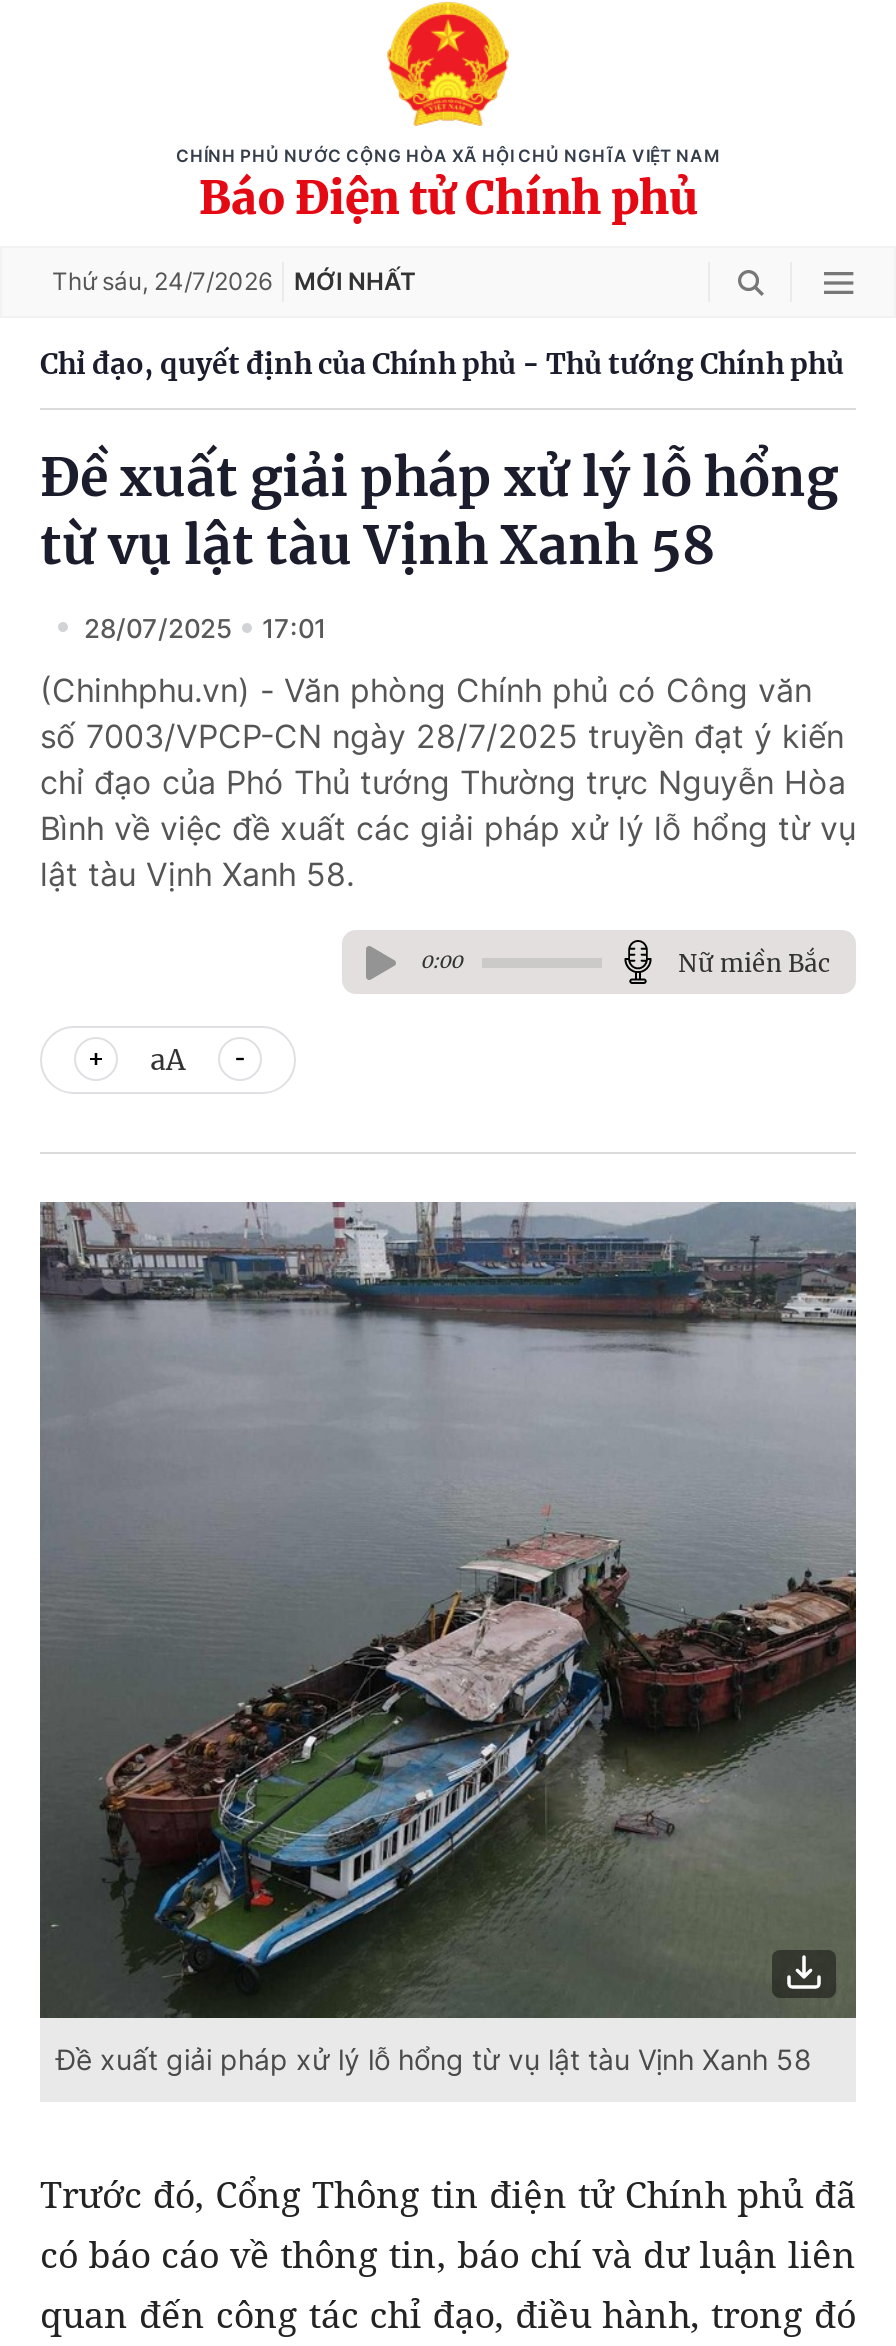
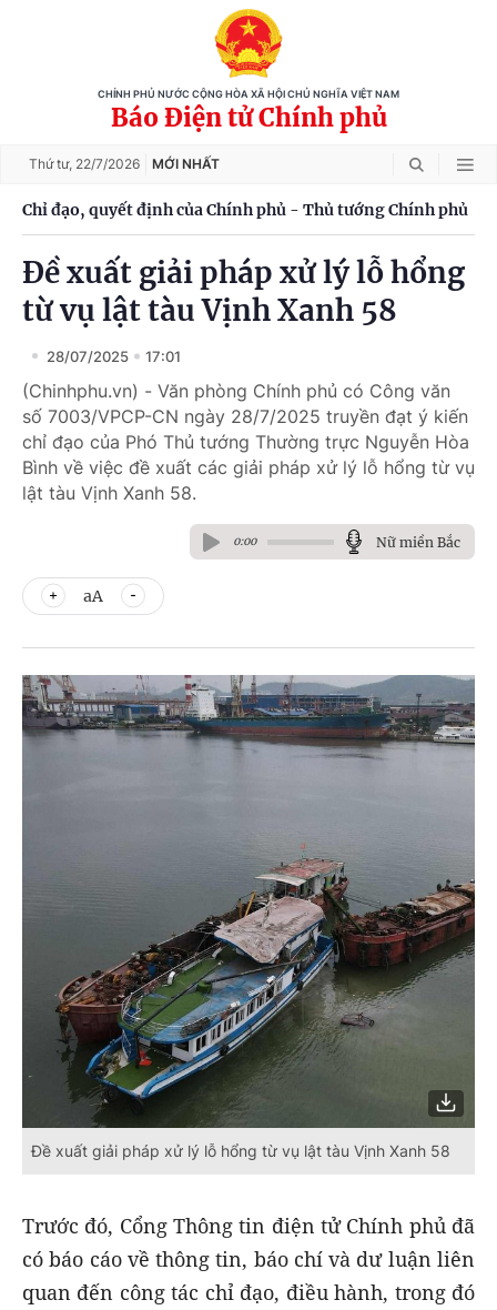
- Thứ sáu, 24/7/2026 MỚI NHẤT
+ Thứ tư, 22/7/2026 MỚI NHẤT
